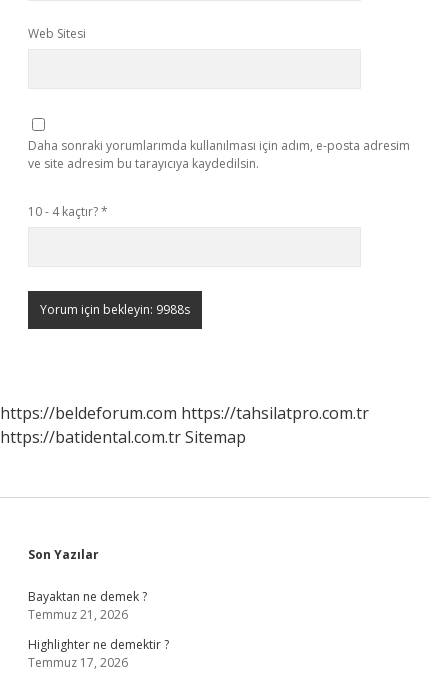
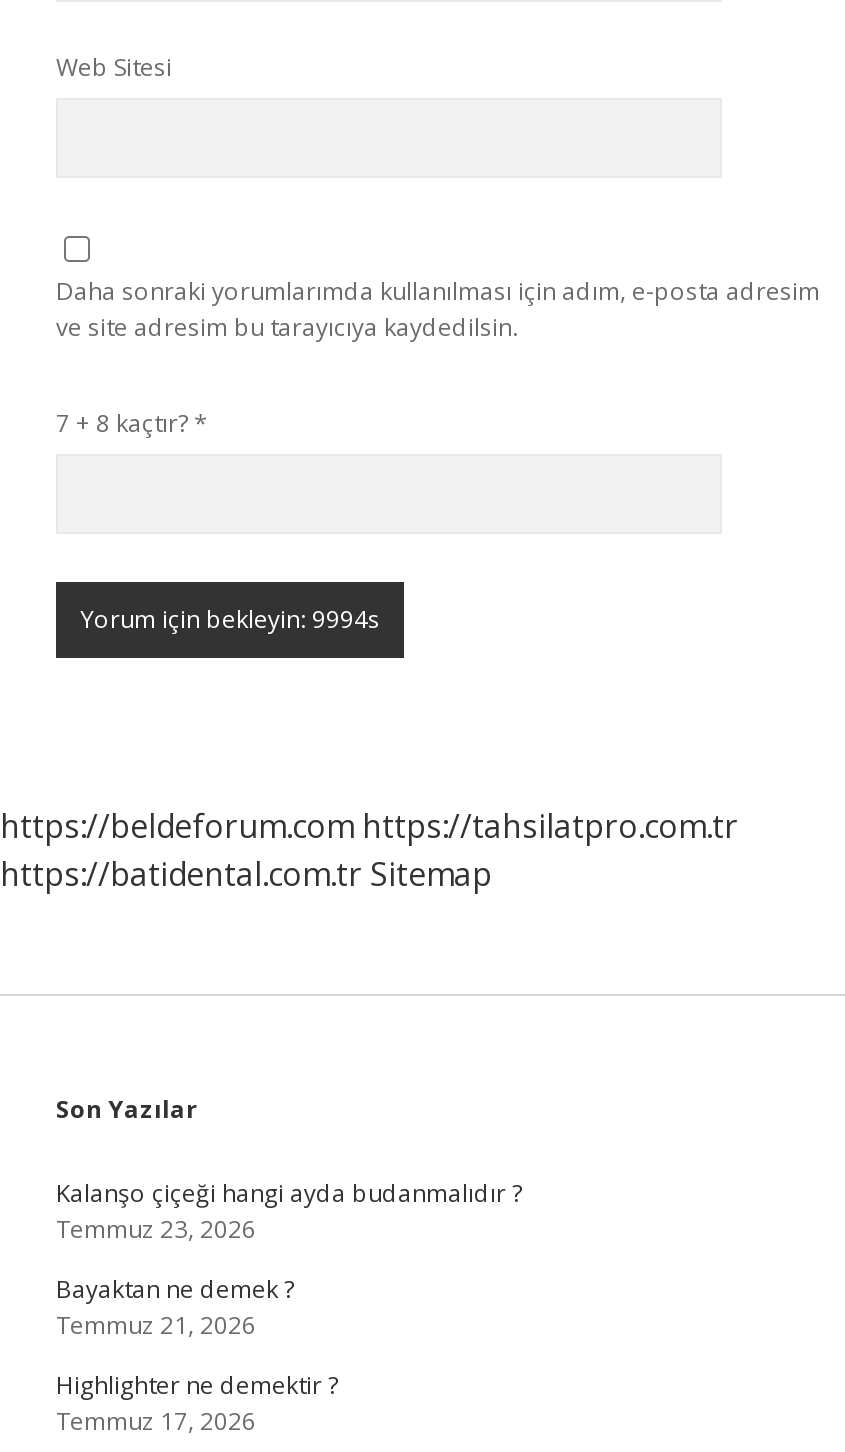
- 10 - 4 kaçtır? *
+ 7 + 8 kaçtır? *

+ Kalanşo çiçeği hangi ayda budanmalıdır ?
+ Temmuz 23, 2026
